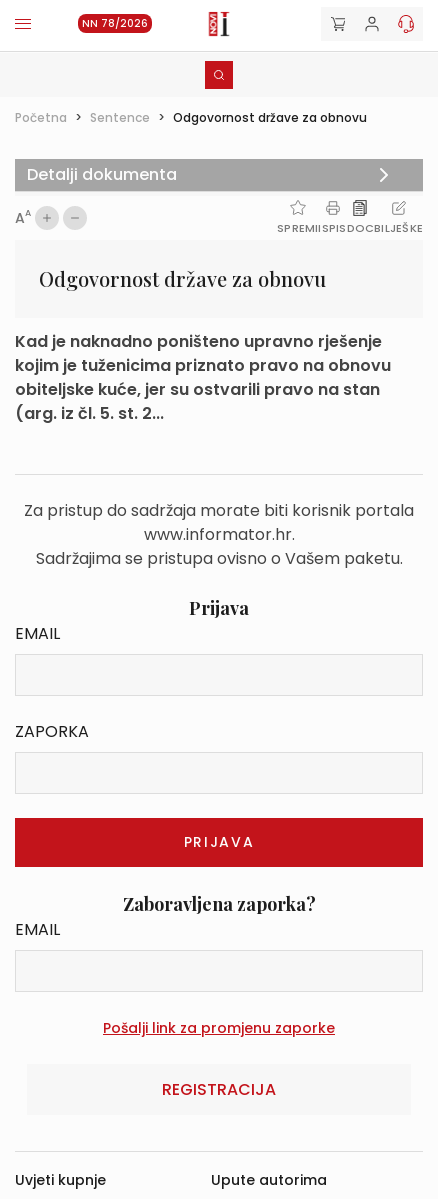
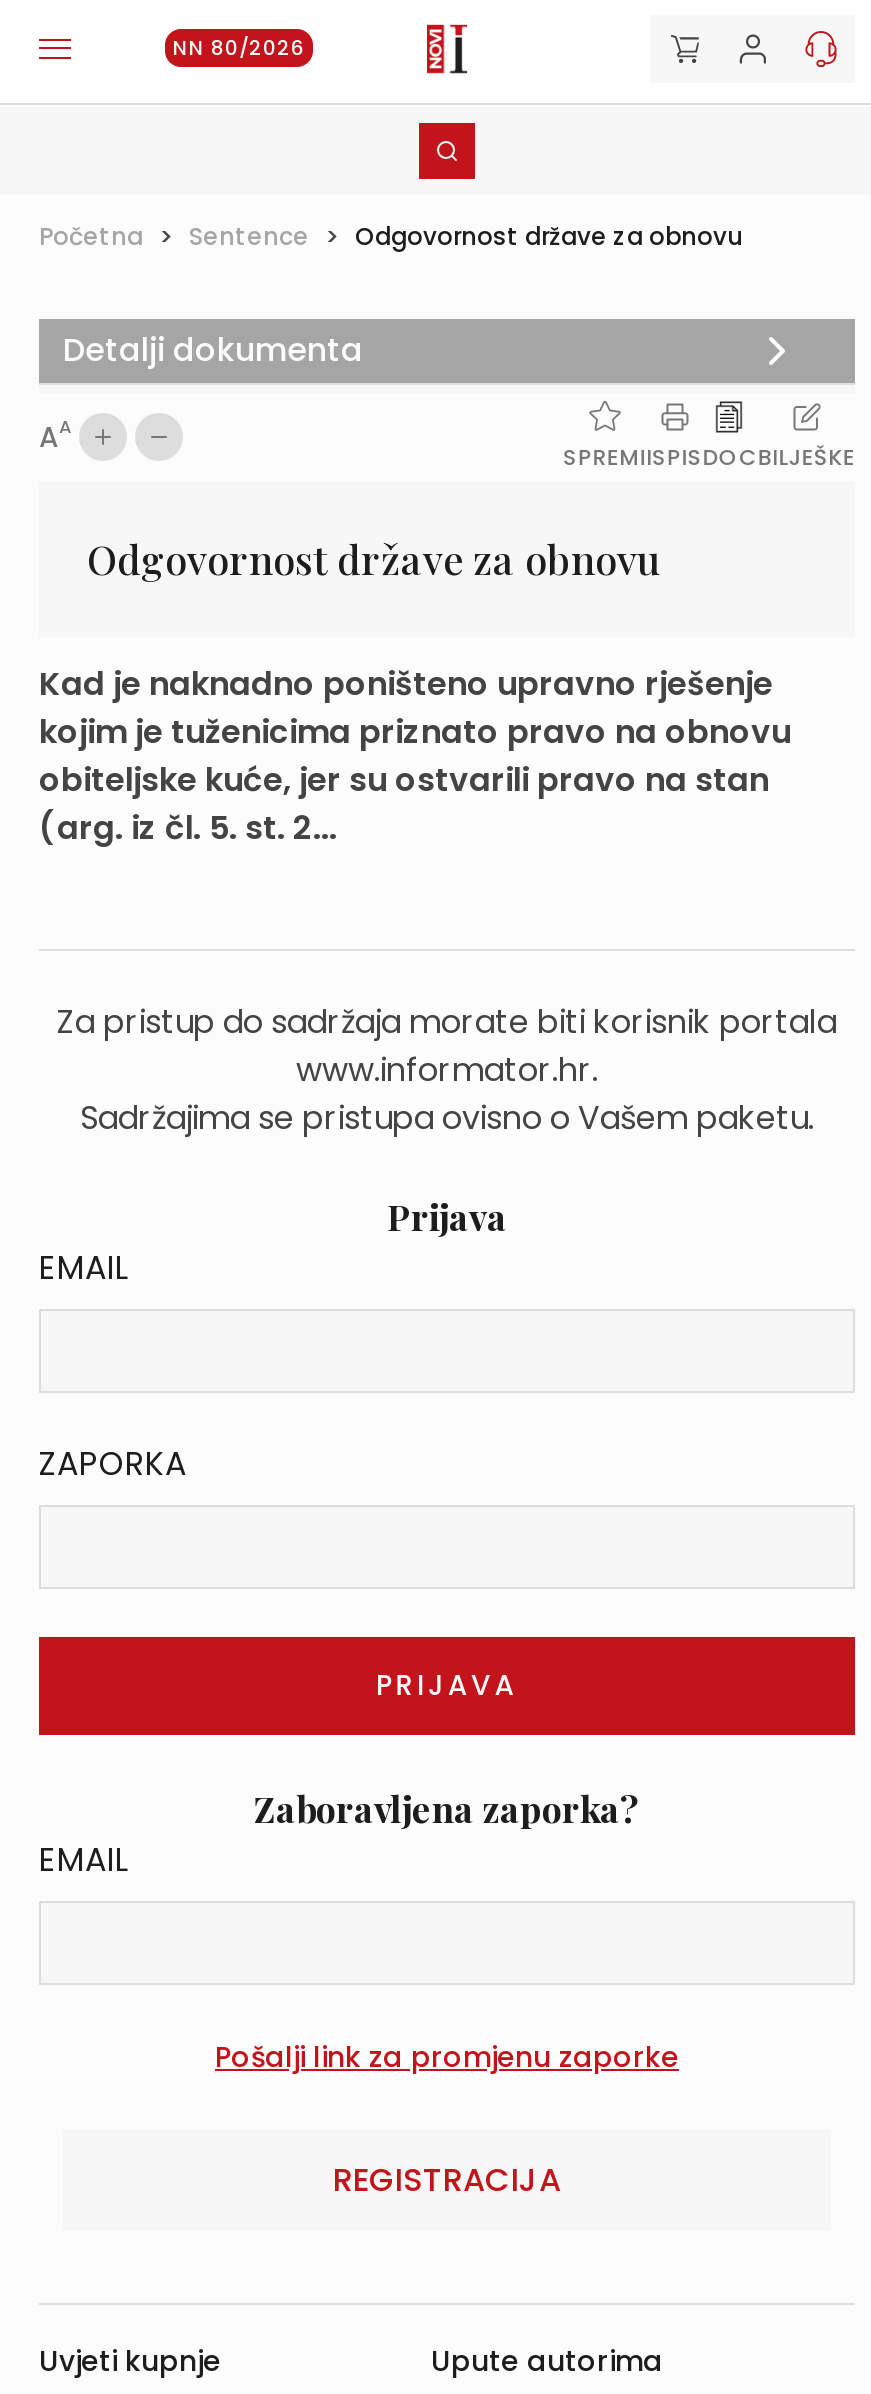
- NN 78/2026
+ NN 80/2026
